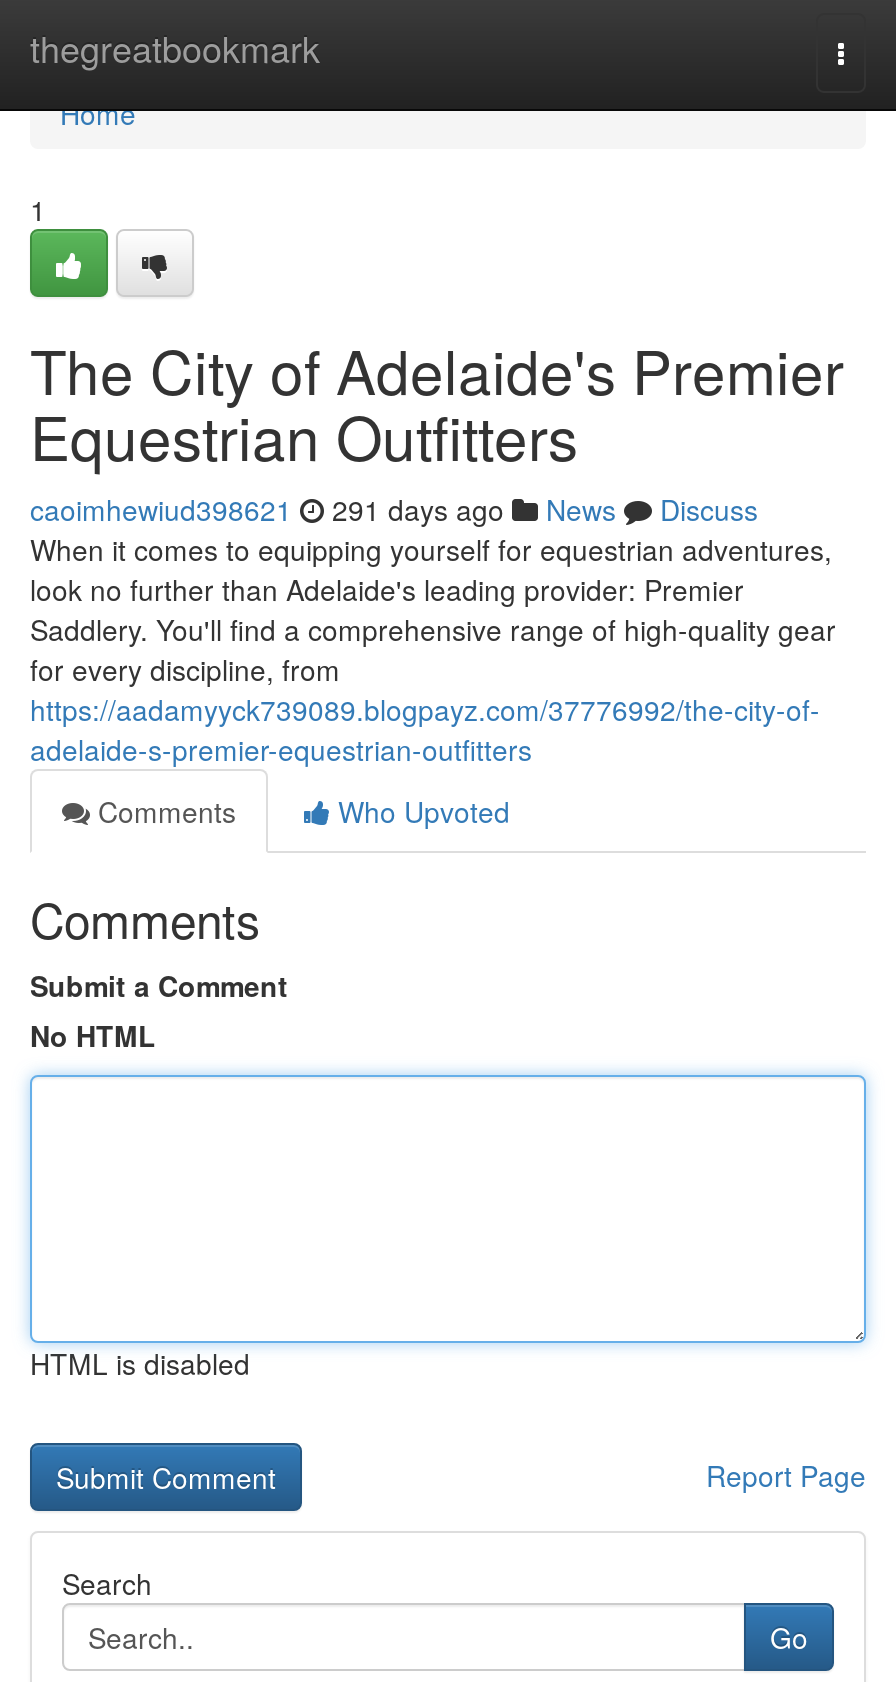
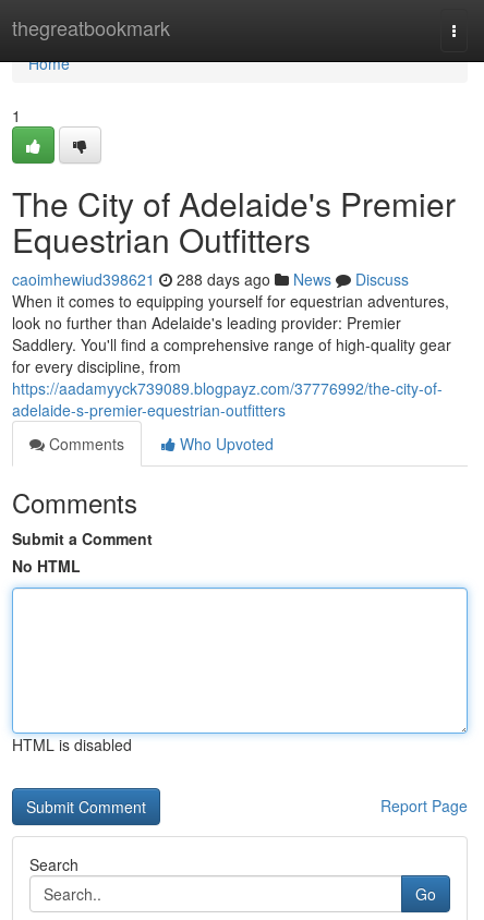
- caoimhewiud398621 291 days ago News Discuss
+ caoimhewiud398621 288 days ago News Discuss
